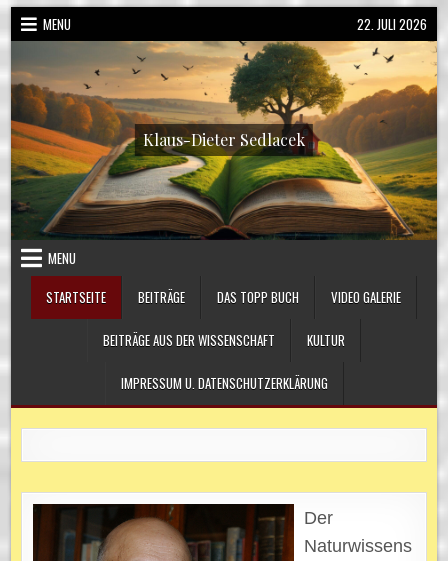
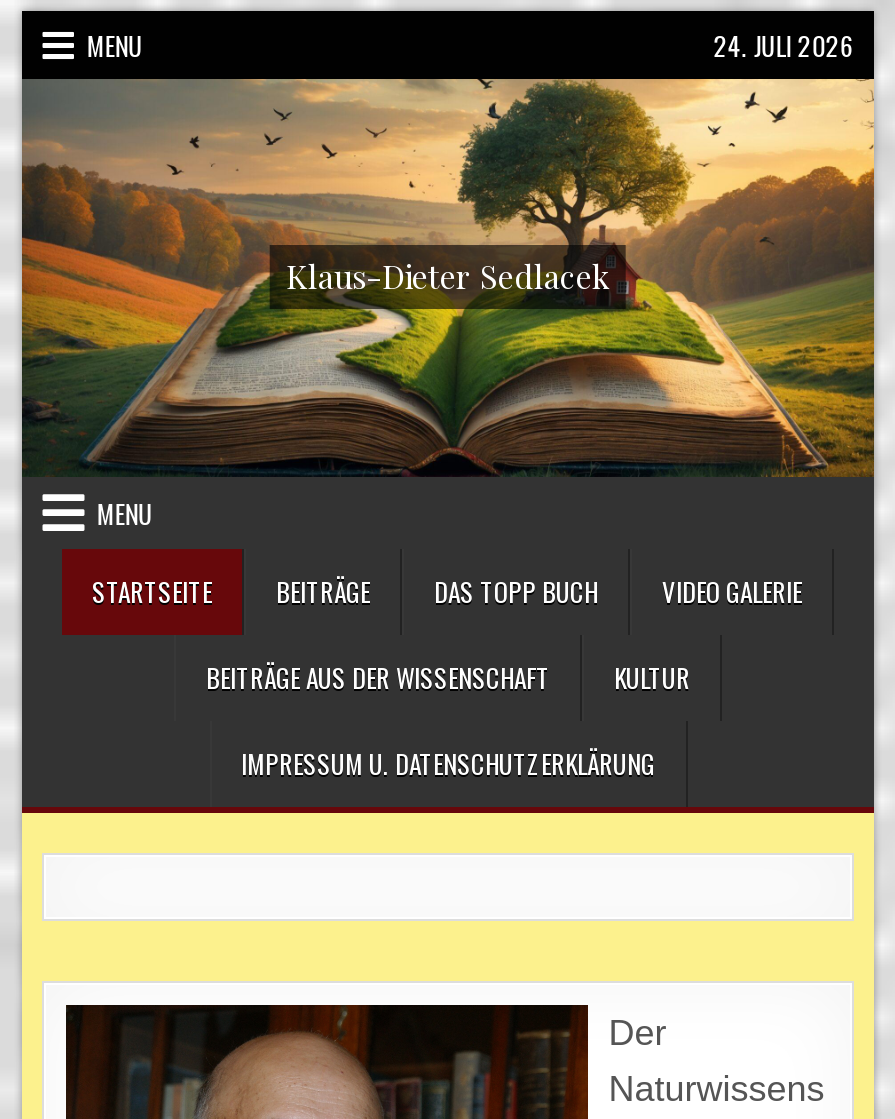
- 22. JULI 2026
+ 24. JULI 2026
